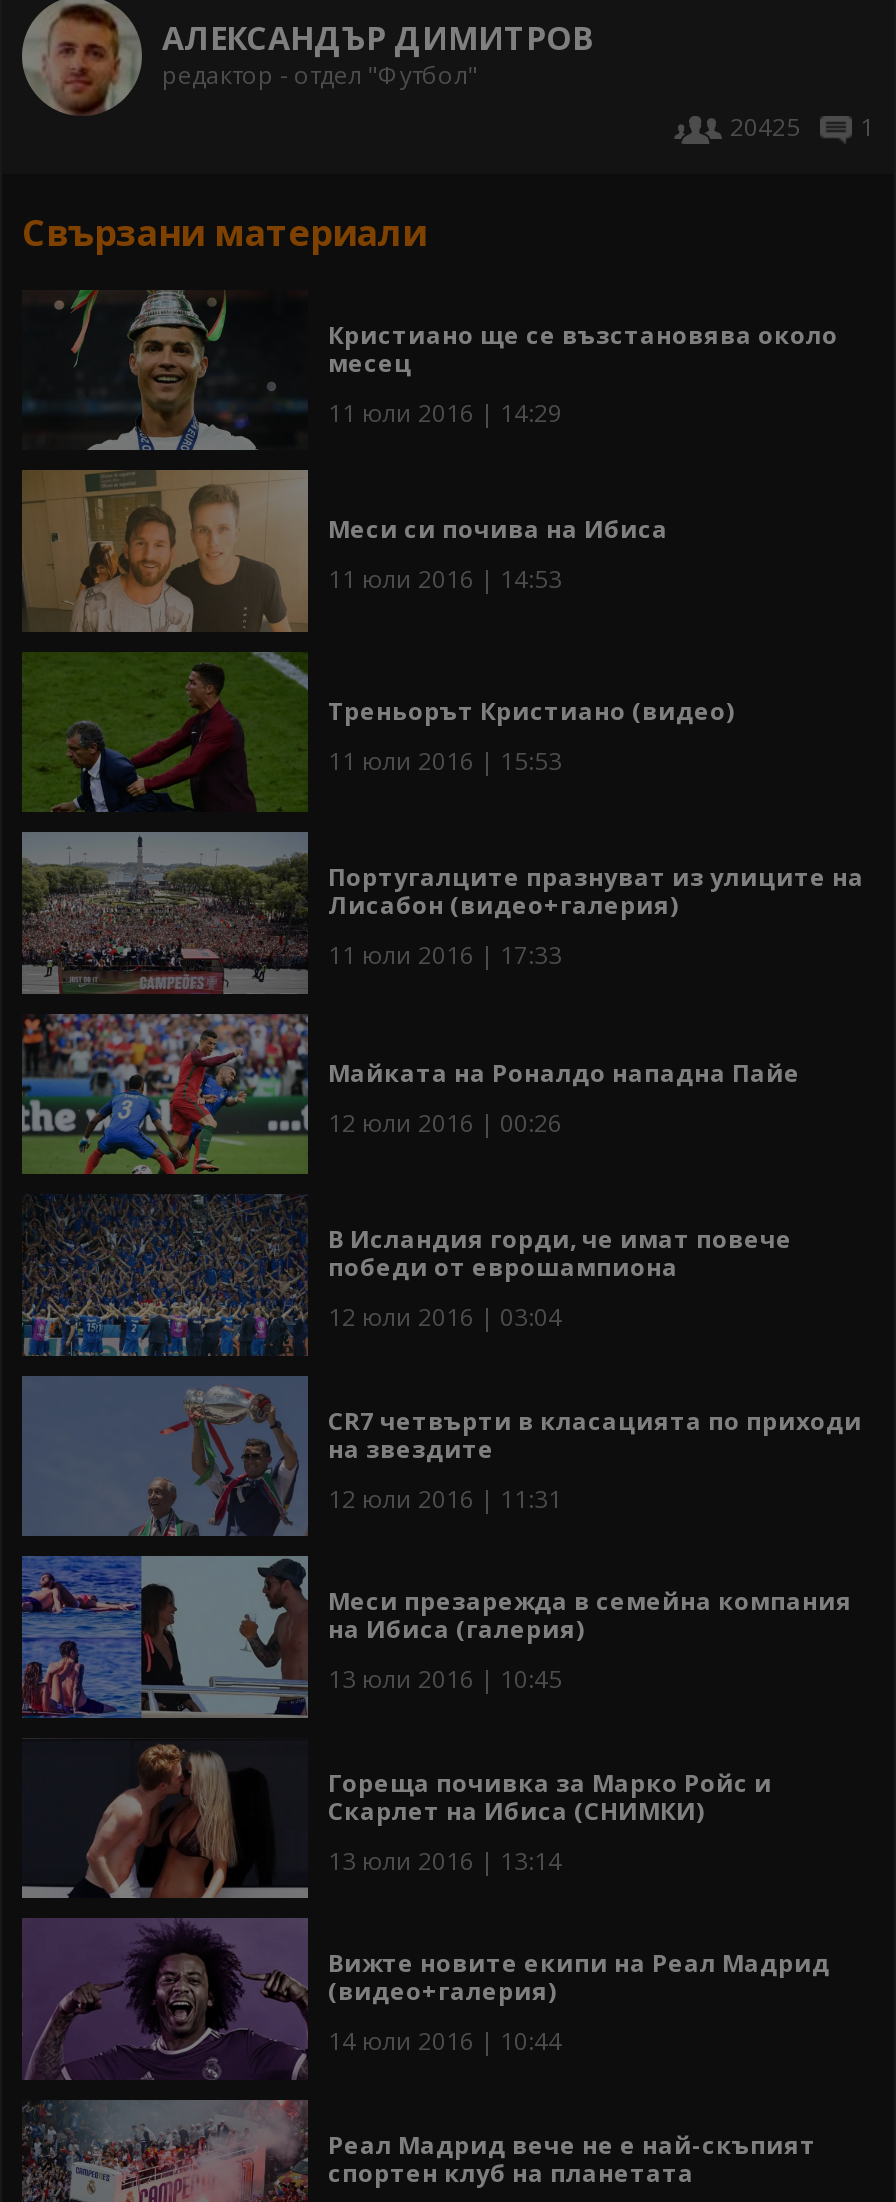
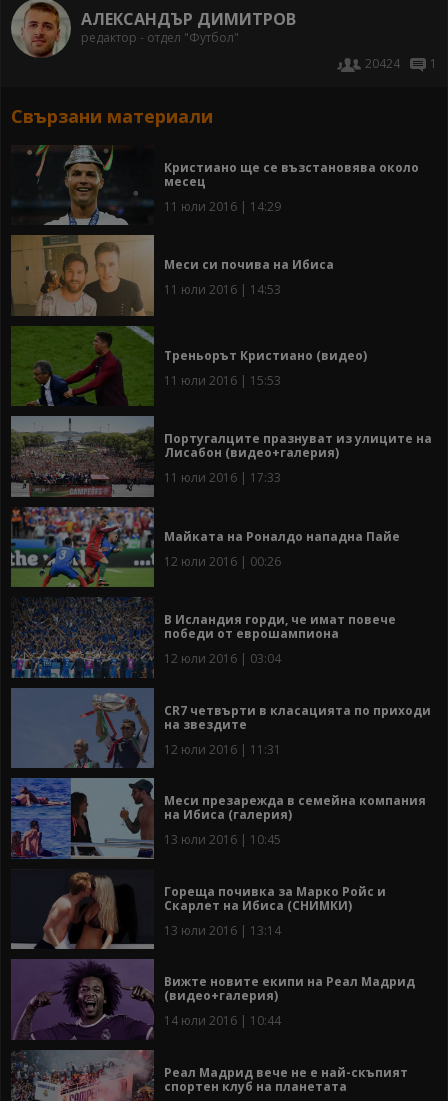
- 20425 1
+ 20424 1
